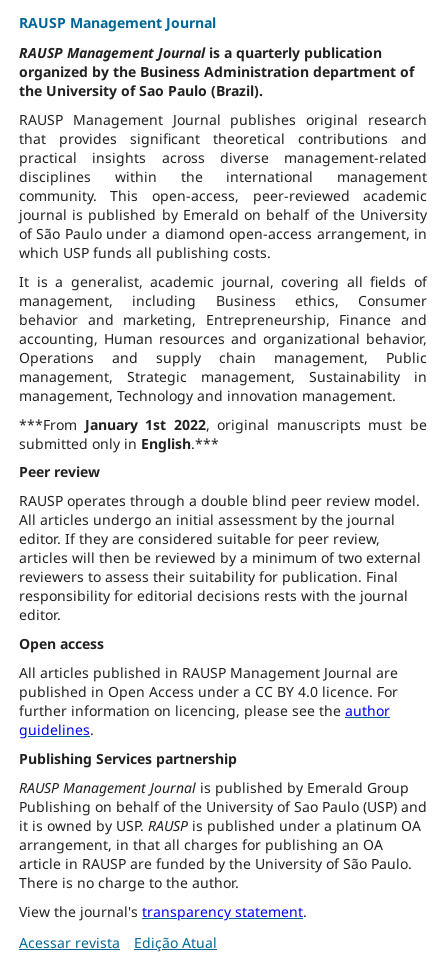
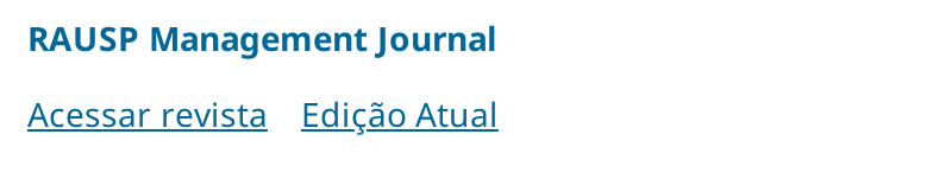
- RAUSP Management Journal is a quarterly publication
- organized by the Business Administration department of
- the University of Sao Paulo (Brazil).
- RAUSP Management Journal publishes original research
- that provides significant theoretical contributions and
- practical insights across diverse management-related
- disciplines within the international management
- community. This open-access, peer-reviewed academic
- journal is published by Emerald on behalf of the University
- of São Paulo under a diamond open-access arrangement, in
- which USP funds all publishing costs.
- It is a generalist, academic journal, covering all fields of
- management, including Business ethics, Consumer
- behavior and marketing, Entrepreneurship, Finance and
- accounting, Human resources and organizational behavior,
- Operations and supply chain management, Public
- management, Strategic management, Sustainability in
- management, Technology and innovation management.
- ***From January 1st 2022, original manuscripts must be
- submitted only in English.***
- Peer review
- RAUSP operates through a double blind peer review model.
- All articles undergo an initial assessment by the journal
- editor. If they are considered suitable for peer review,
- articles will then be reviewed by a minimum of two external
- reviewers to assess their suitability for publication. Final
- responsibility for editorial decisions rests with the journal
- editor.
- Open access
- All articles published in RAUSP Management Journal are
- published in Open Access under a CC BY 4.0 licence. For
- further information on licencing, please see the author
- guidelines.
- Publishing Services partnership
- RAUSP Management Journal is published by Emerald Group
- Publishing on behalf of the University of Sao Paulo (USP) and
- it is owned by USP. RAUSP is published under a platinum OA
- arrangement, in that all charges for publishing an OA
- article in RAUSP are funded by the University of São Paulo.
- There is no charge to the author.
- View the journal's transparency statement.
